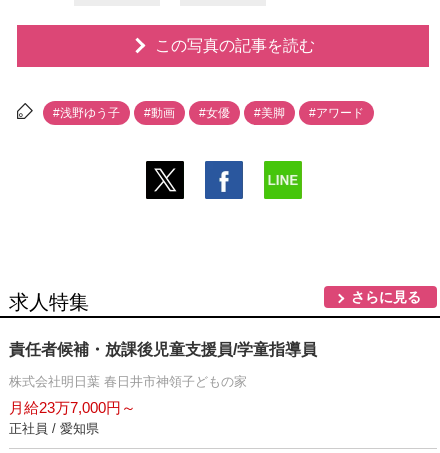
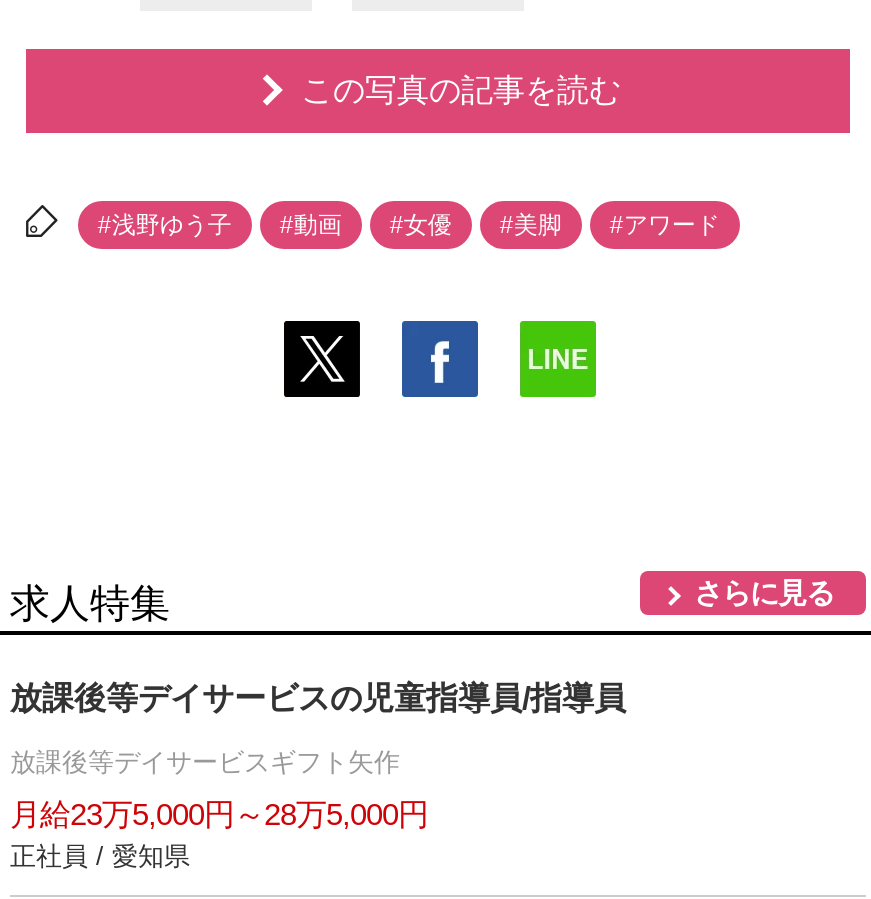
- 責任者候補・放課後児童支援員/学童指導員
+ 放課後等デイサービスの児童指導員/指導員

- 株式会社明日葉 春日井市神領子どもの家
+ 放課後等デイサービスギフト矢作

- 月給23万7,000円～
+ 月給23万5,000円～28万5,000円
